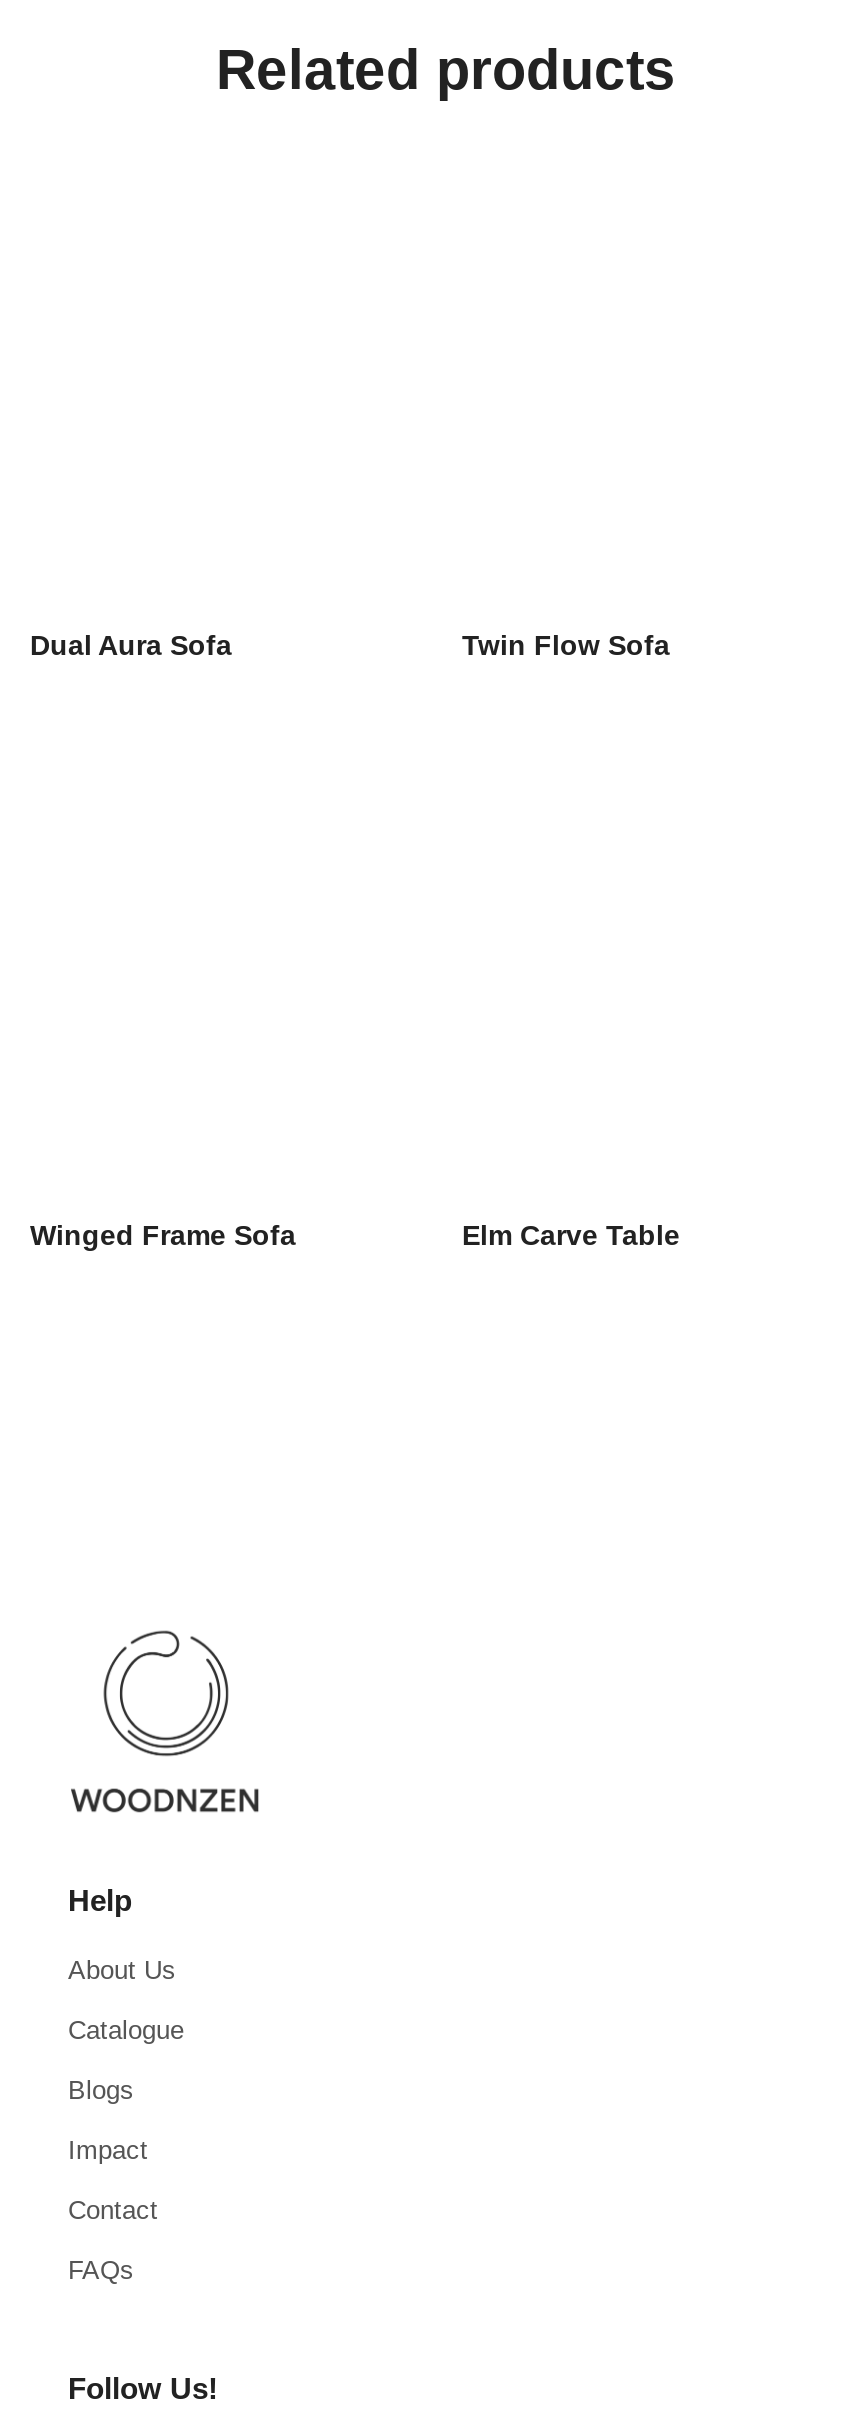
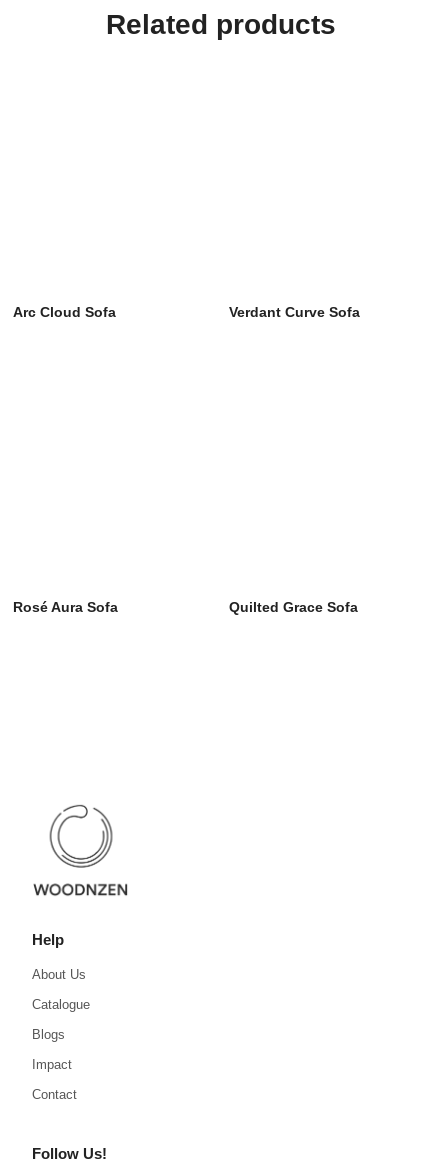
- Dual Aura Sofa
- Twin Flow Sofa
+ Arc Cloud Sofa
+ Verdant Curve Sofa

- Winged Frame Sofa
- Elm Carve Table
+ Rosé Aura Sofa
+ Quilted Grace Sofa

- FAQs
